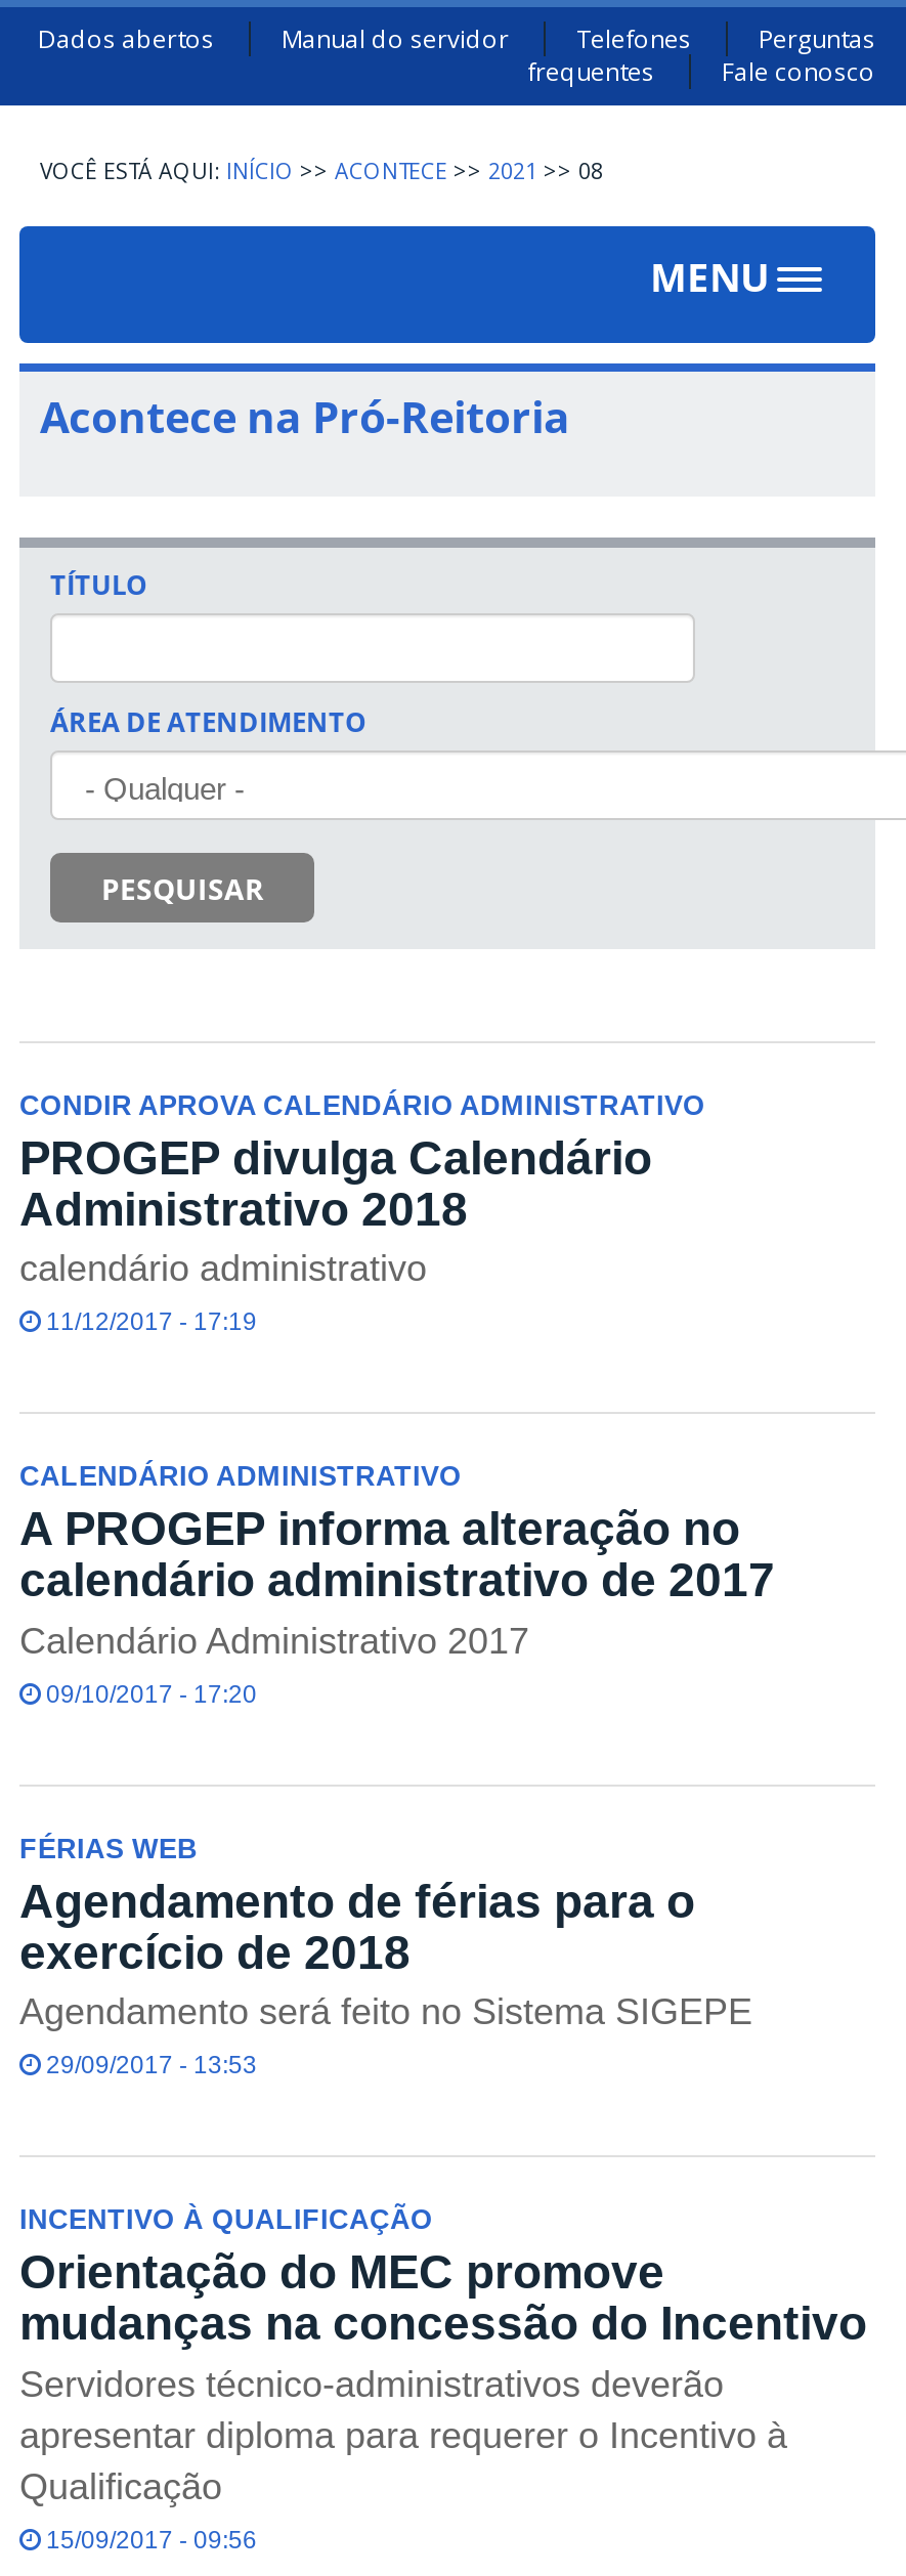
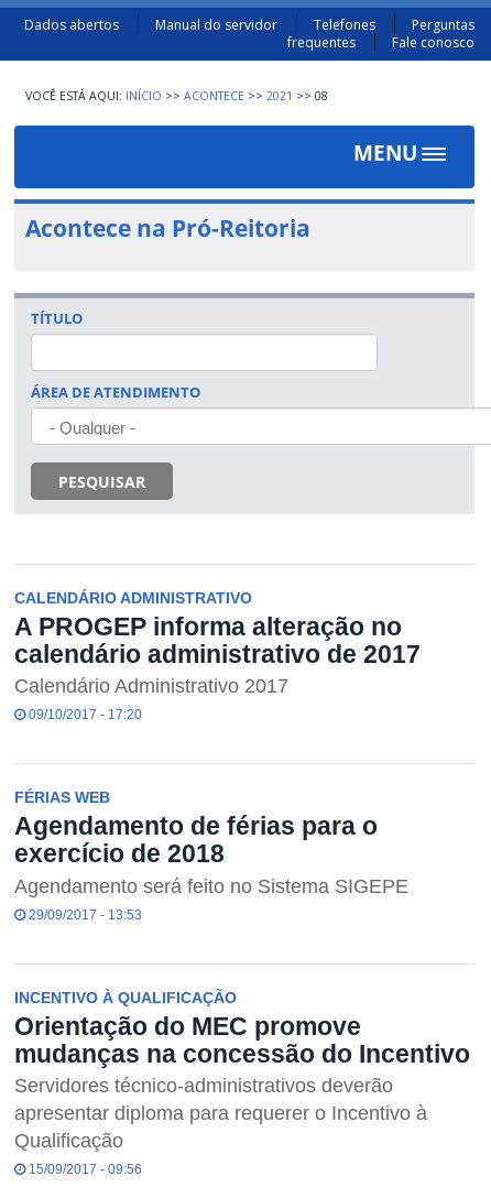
- CONDIR APROVA CALENDÁRIO ADMINISTRATIVO
- PROGEP divulga Calendário
- Administrativo 2018
- calendário administrativo
- 11/12/2017 - 17:19
